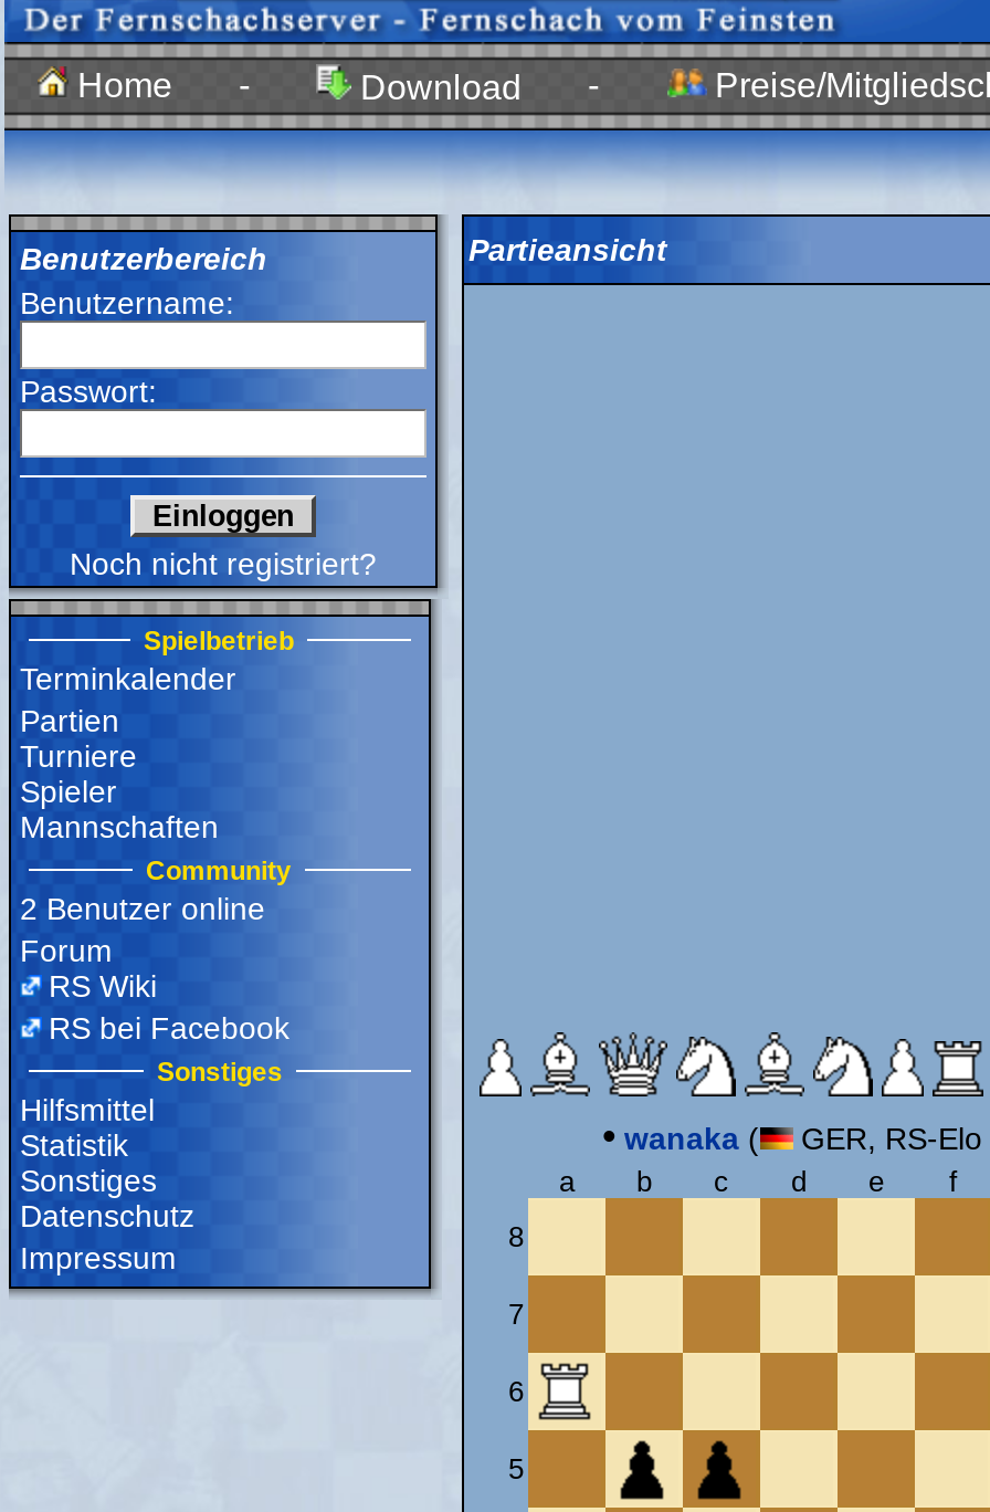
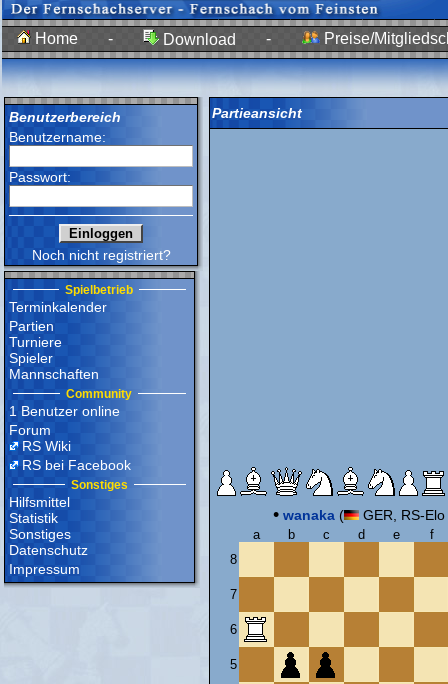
- 2 Benutzer online
+ 1 Benutzer online
